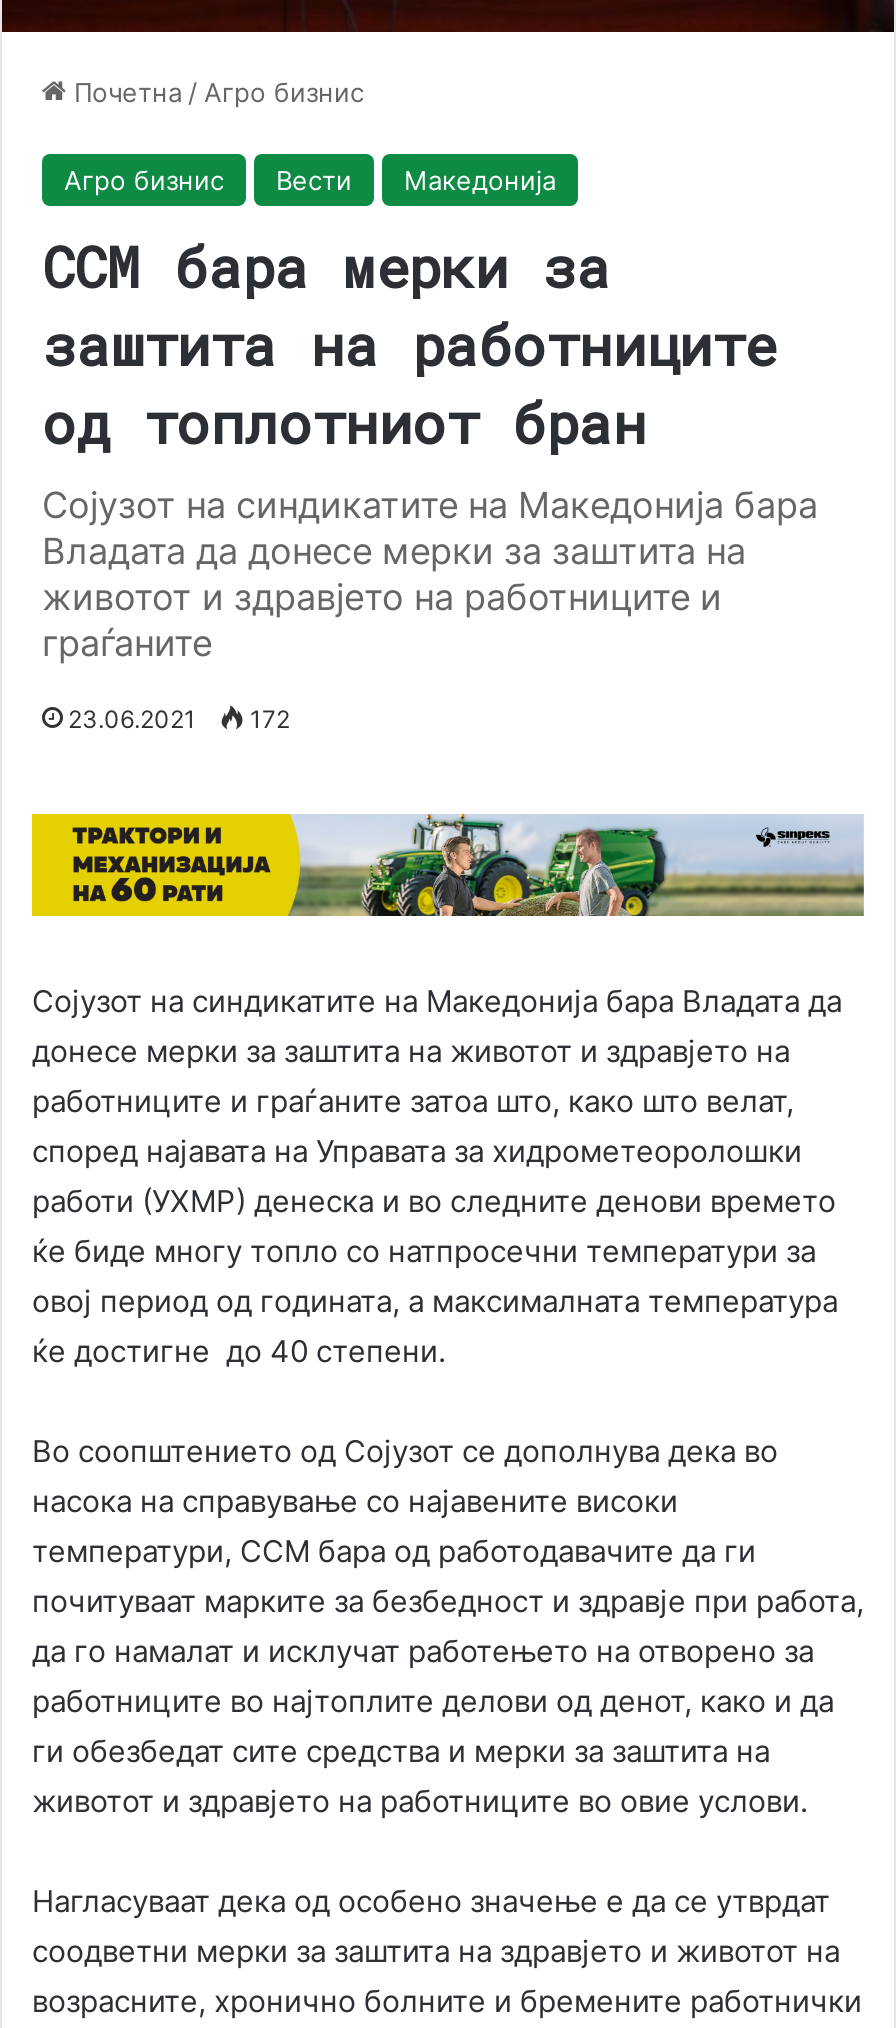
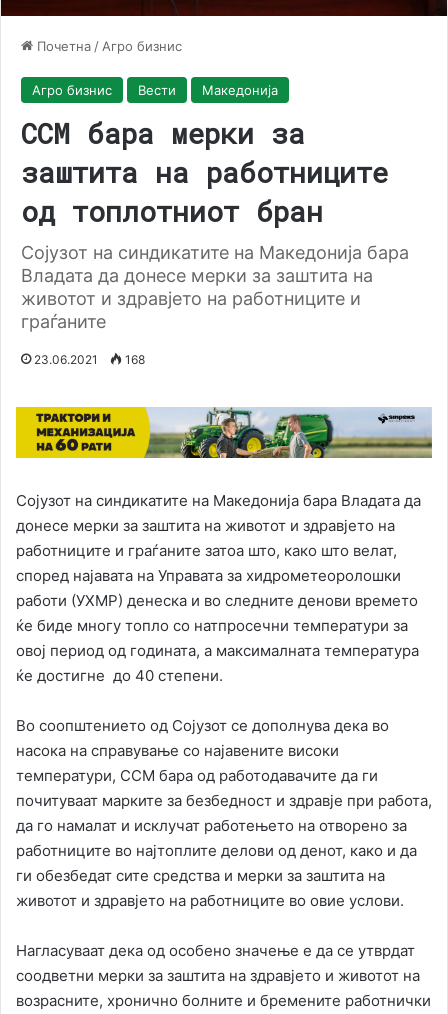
- 23.06.2021 172
+ 23.06.2021 168
